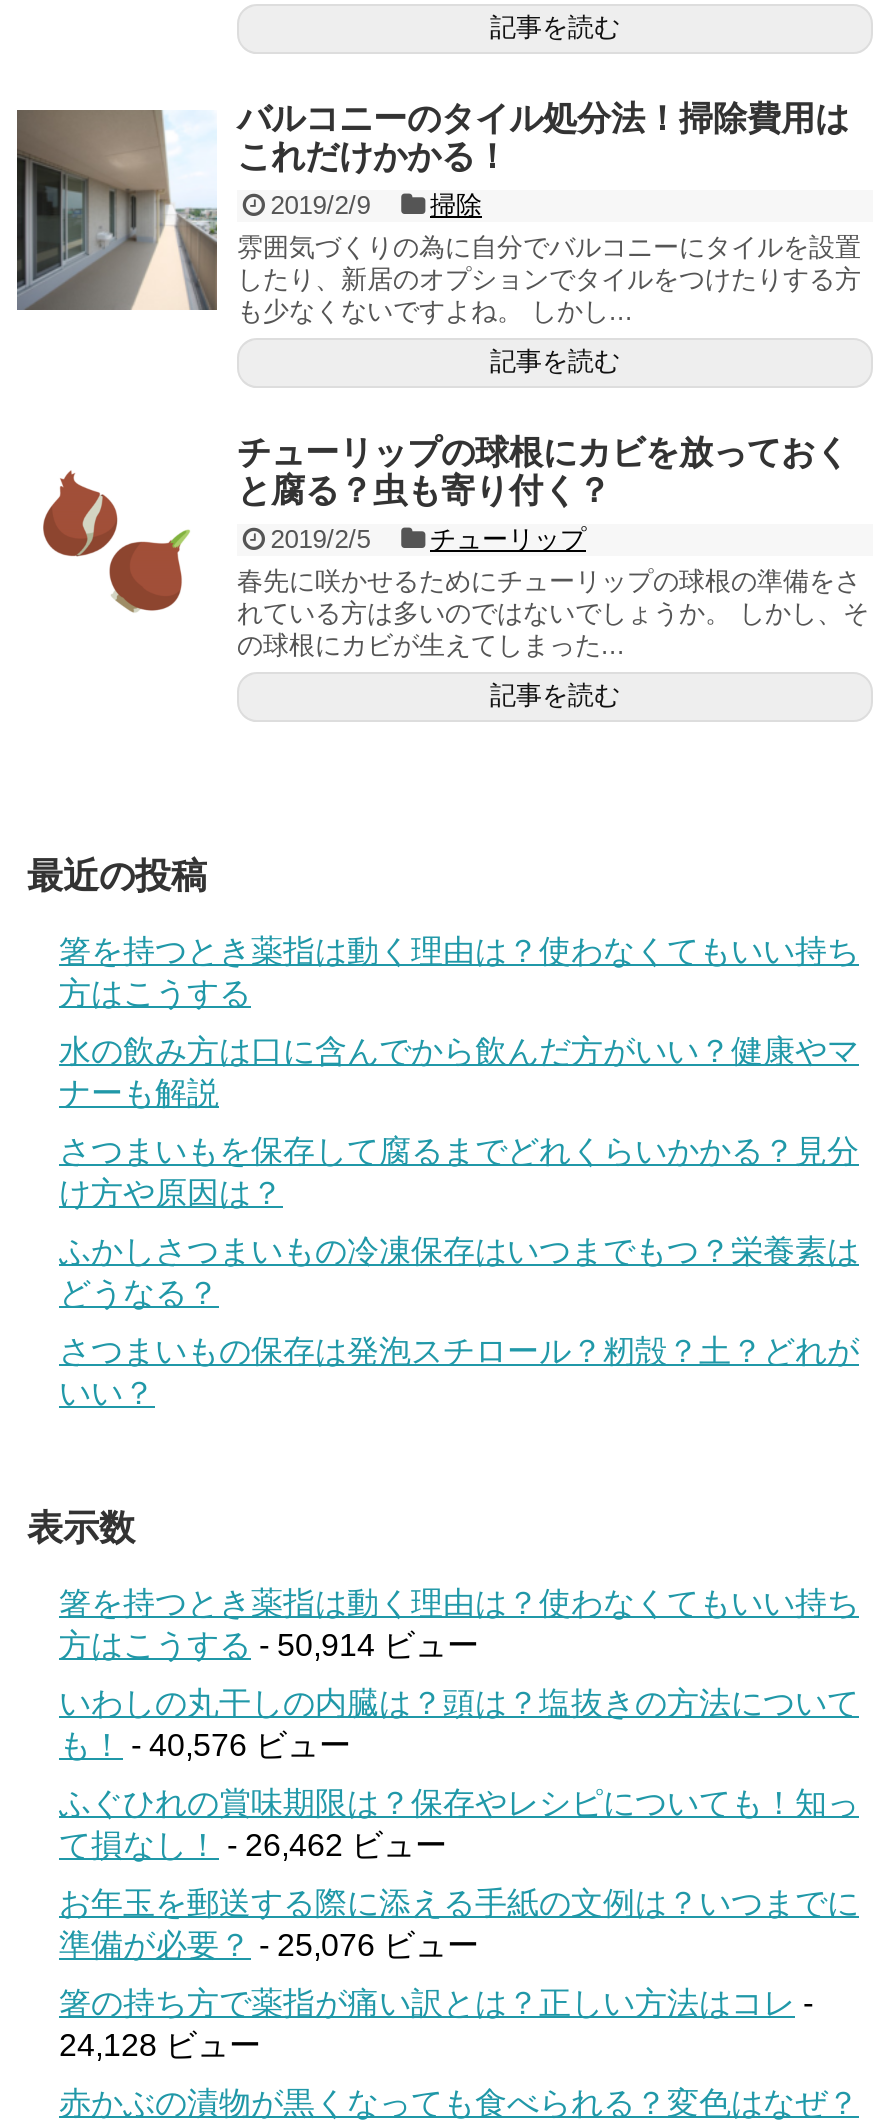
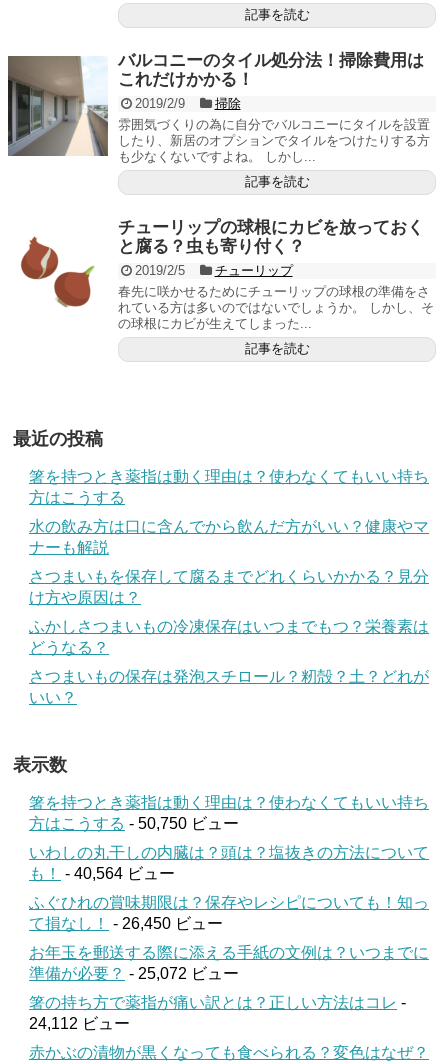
- 方はこうする- 50,914 ビュー
+ 方はこうする- 50,750 ビュー

- も！- 40,576 ビュー
+ も！- 40,564 ビュー

- て損なし！- 26,462 ビュー
+ て損なし！- 26,450 ビュー

- 準備が必要？- 25,076 ビュー
+ 準備が必要？- 25,072 ビュー

- 24,128 ビュー
+ 24,112 ビュー
